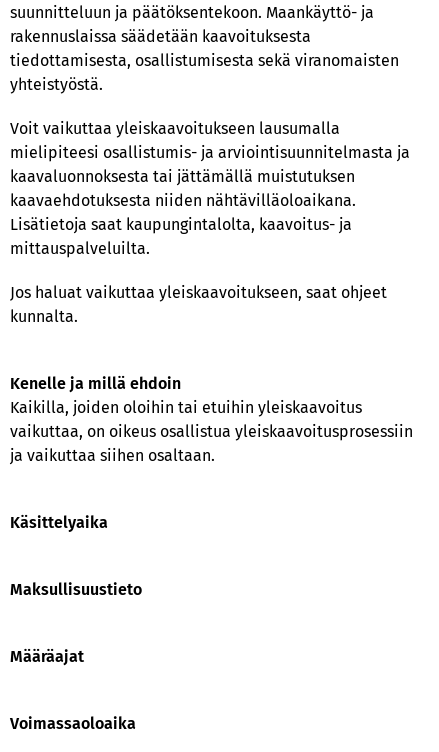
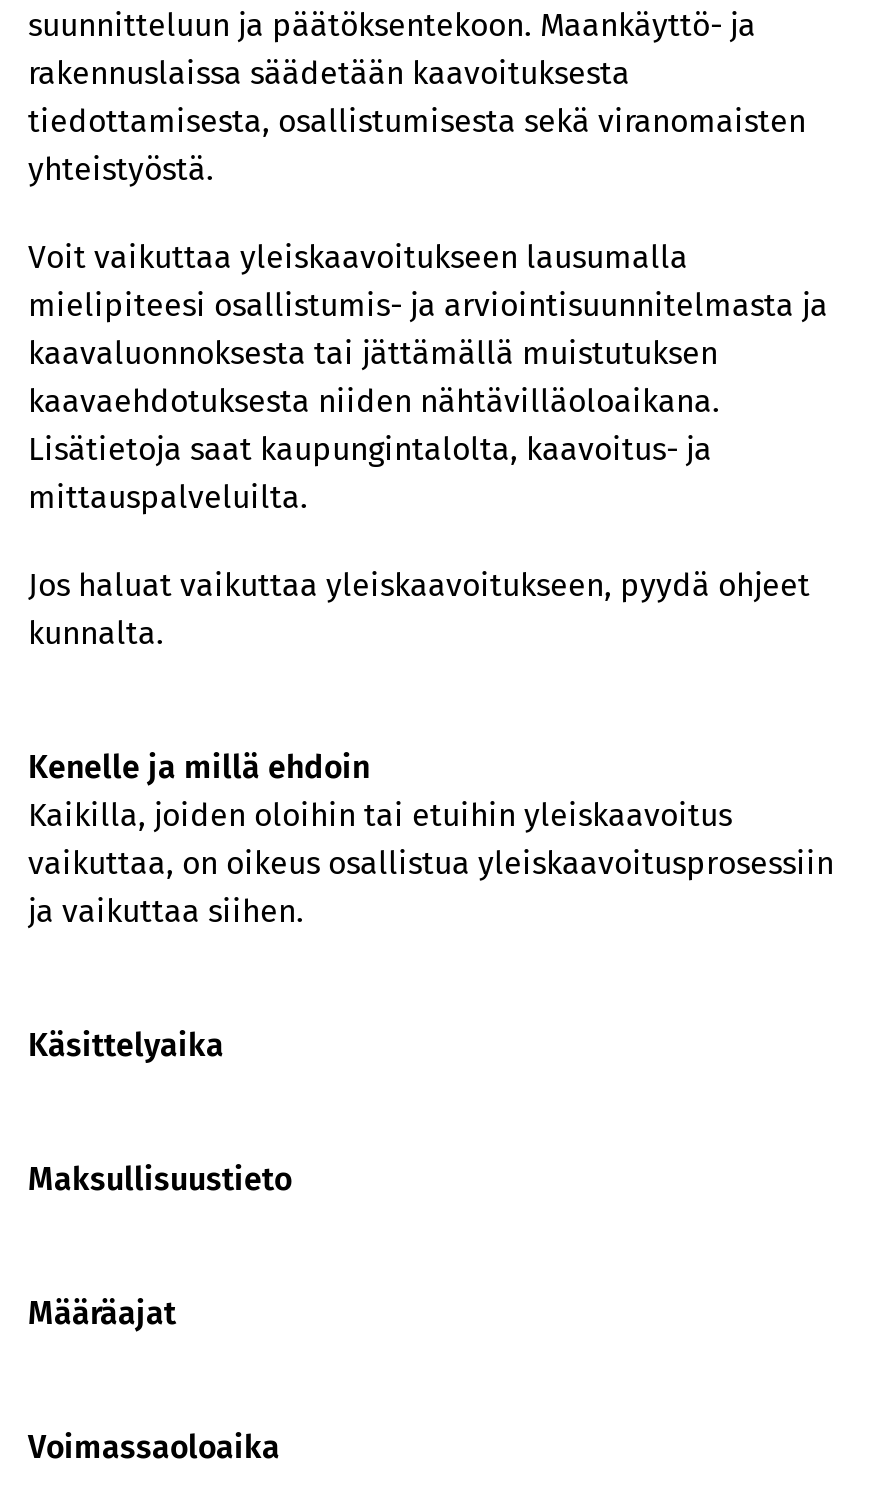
- Jos haluat vaikuttaa yleiskaavoitukseen, saat ohjeet
+ Jos haluat vaikuttaa yleiskaavoitukseen, pyydä ohjeet

- ja vaikuttaa siihen osaltaan.
+ ja vaikuttaa siihen.
